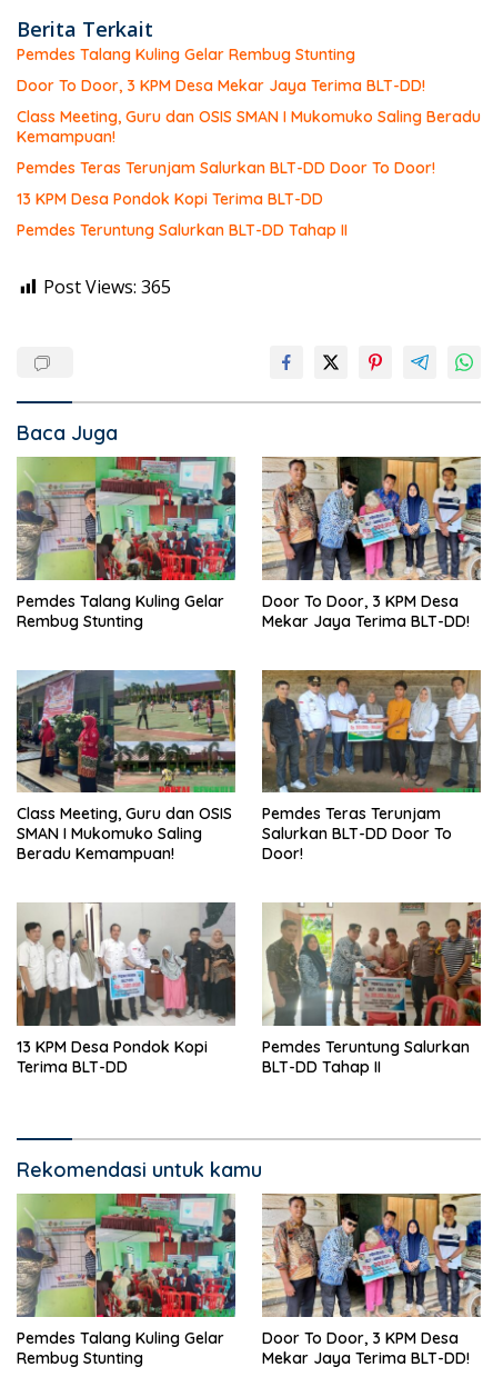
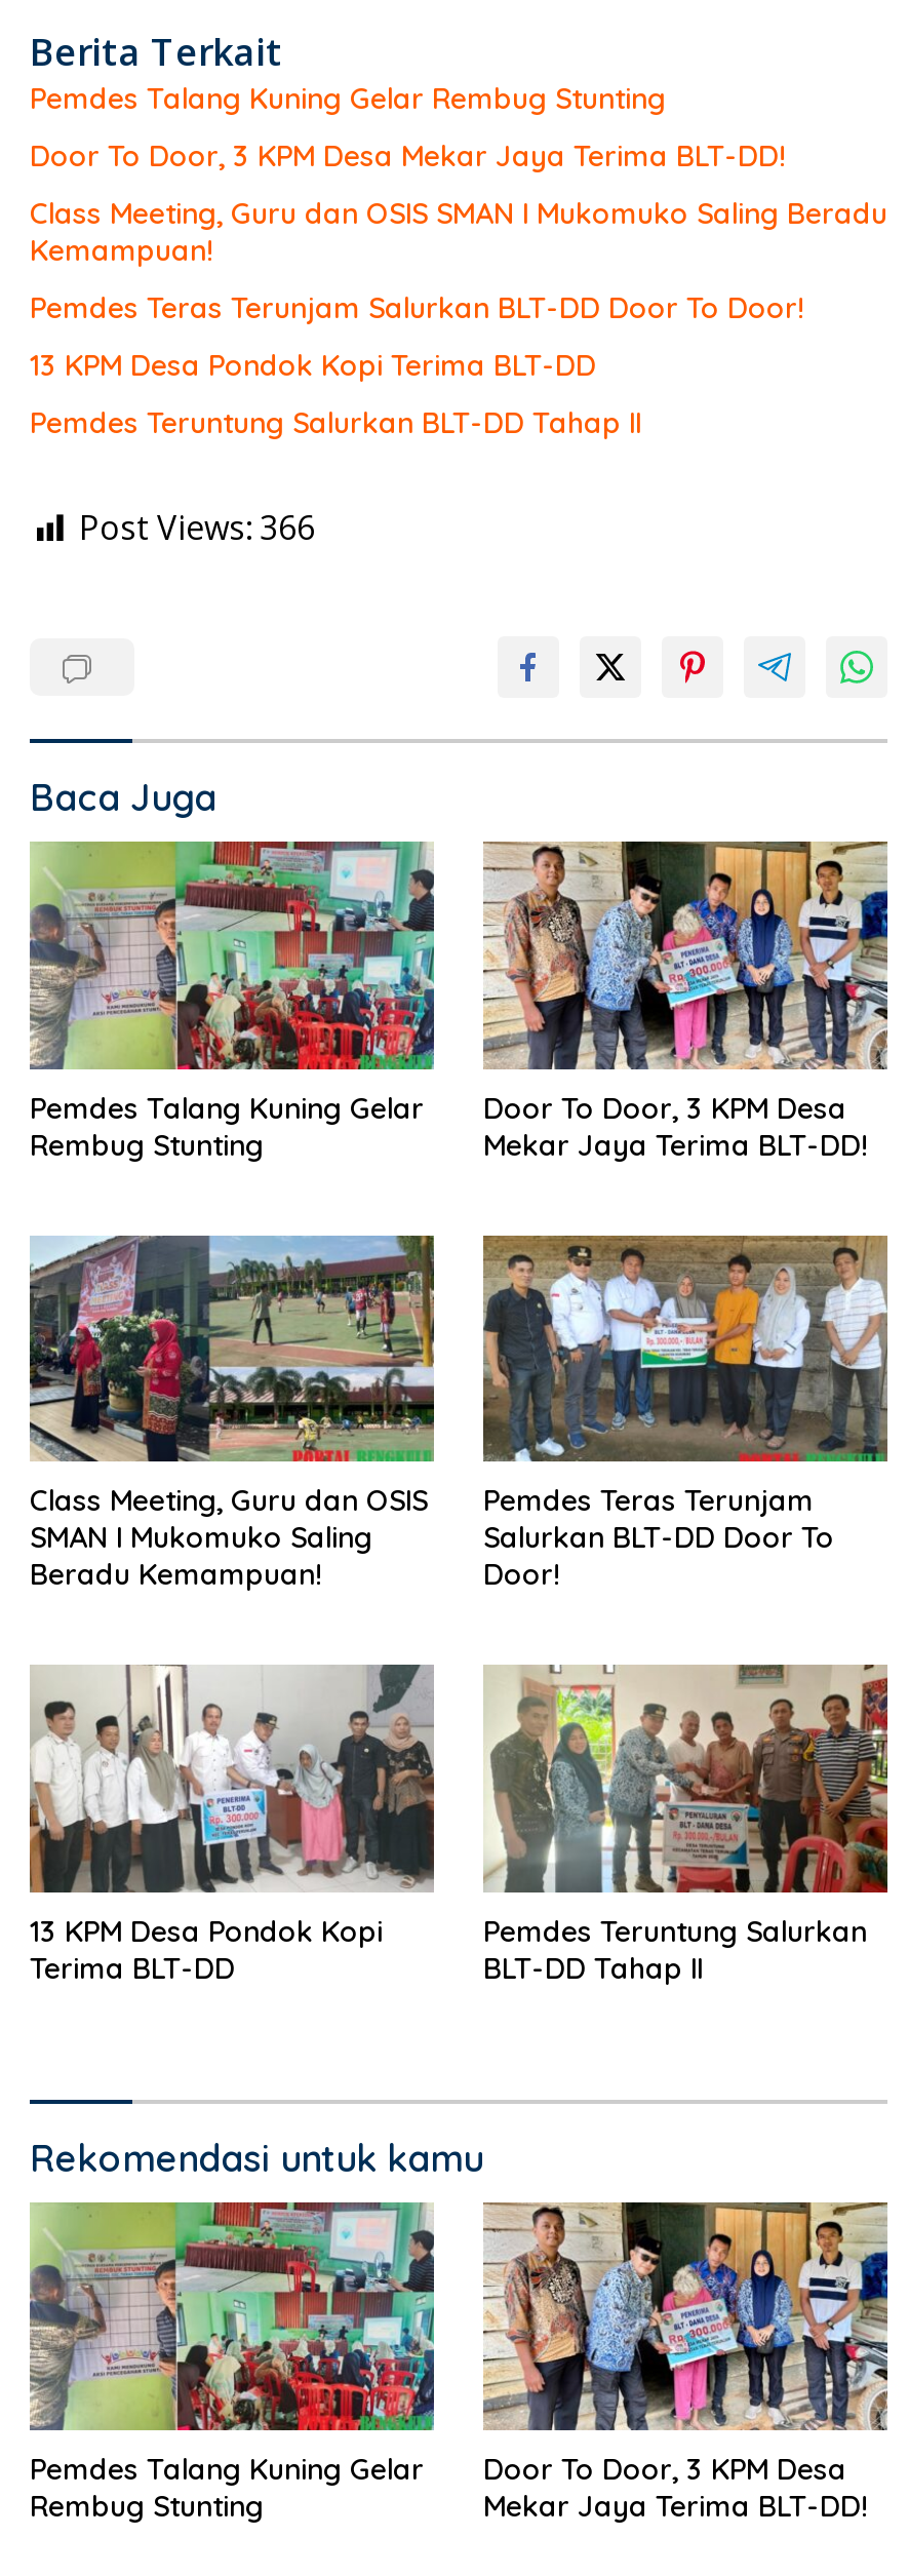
- Pemdes Talang Kuling Gelar Rembug Stunting
+ Pemdes Talang Kuning Gelar Rembug Stunting

- Post Views: 365
+ Post Views: 366

- Pemdes Talang Kuling Gelar
+ Pemdes Talang Kuning Gelar

- Pemdes Talang Kuling Gelar
+ Pemdes Talang Kuning Gelar
